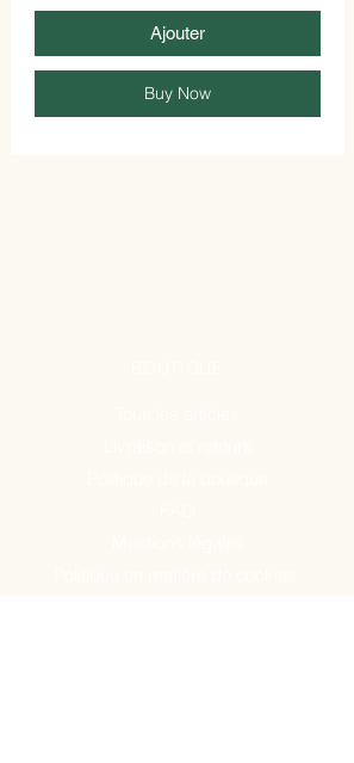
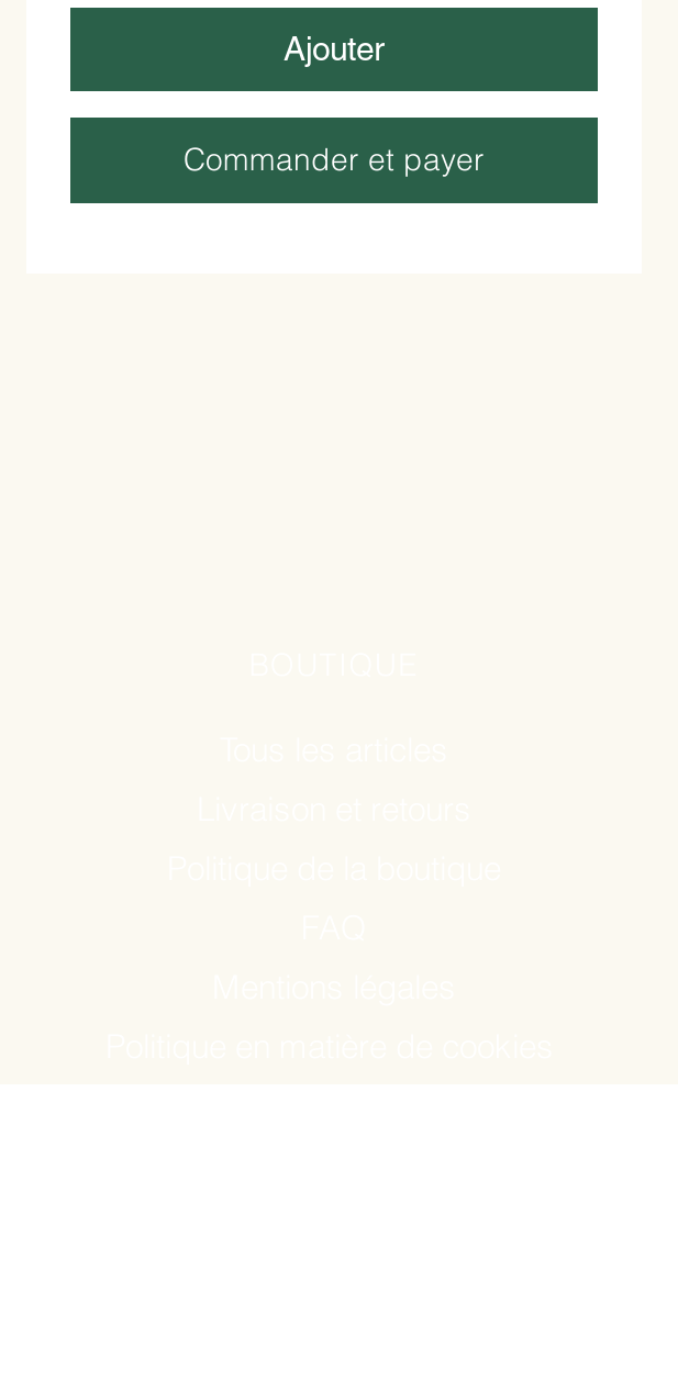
- Buy Now
+ Commander et payer
